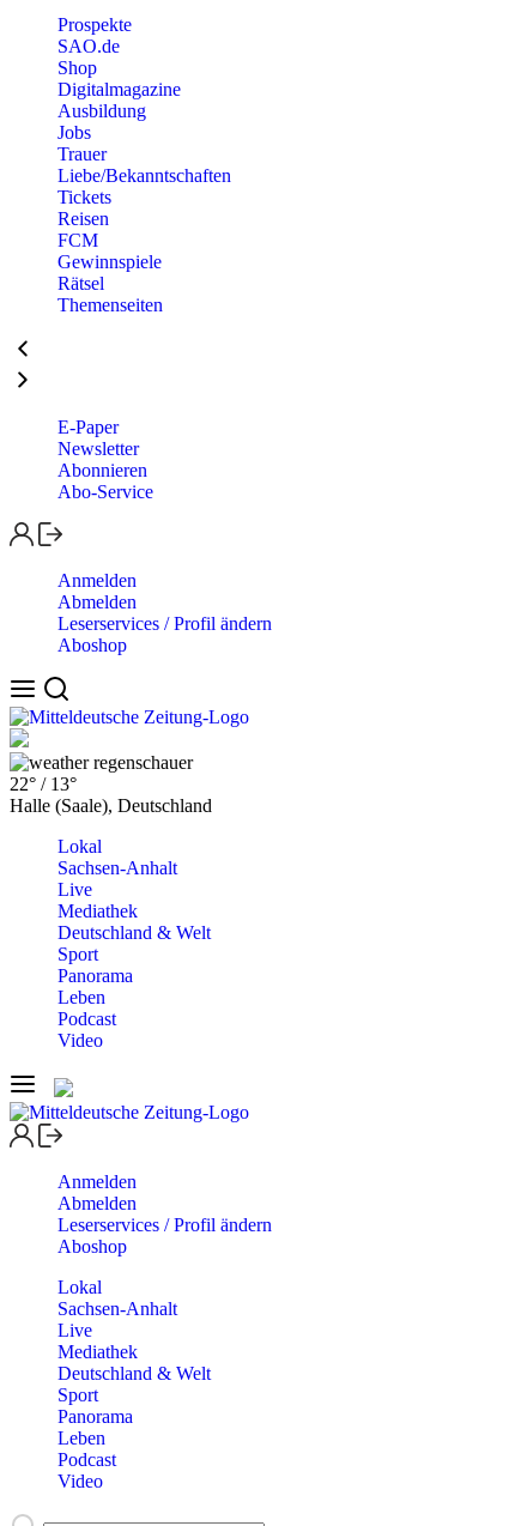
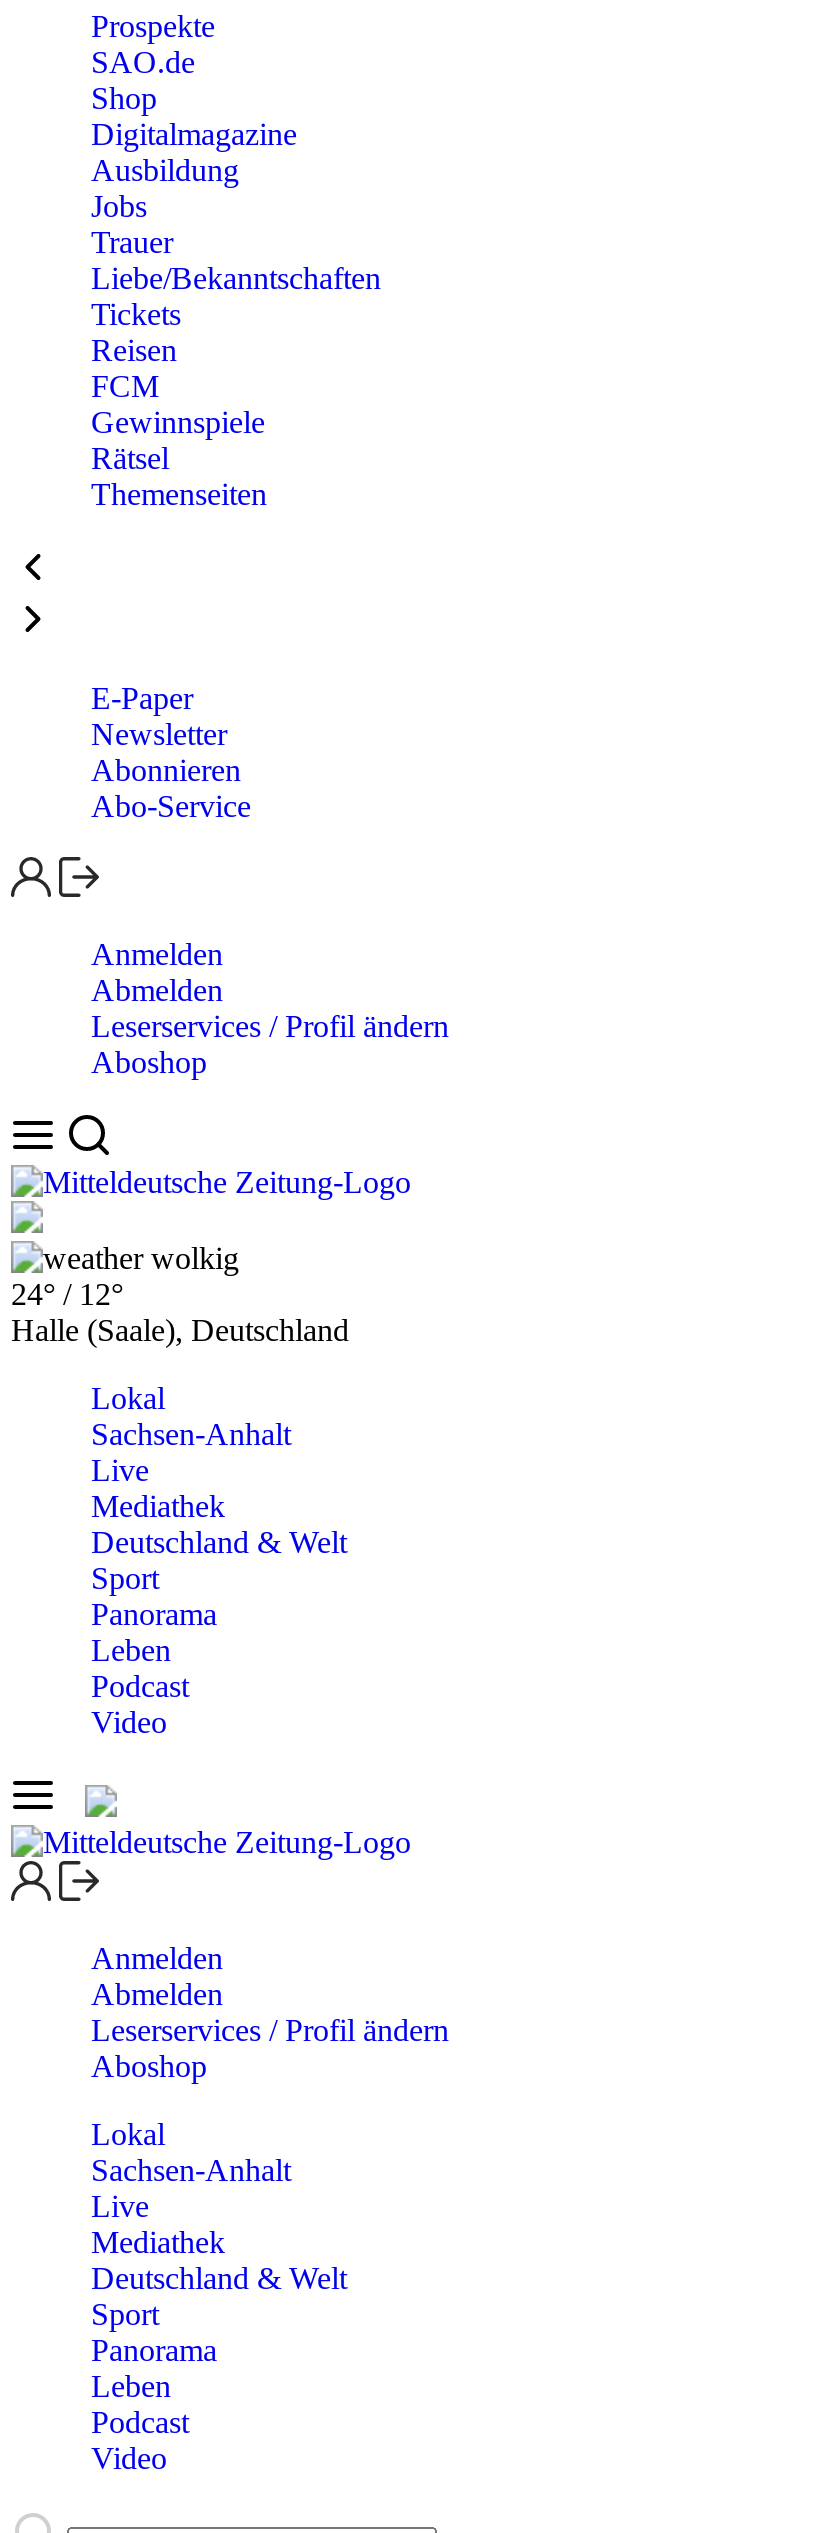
- regenschauer
- 22° / 13°
+ wolkig
+ 24° / 12°
